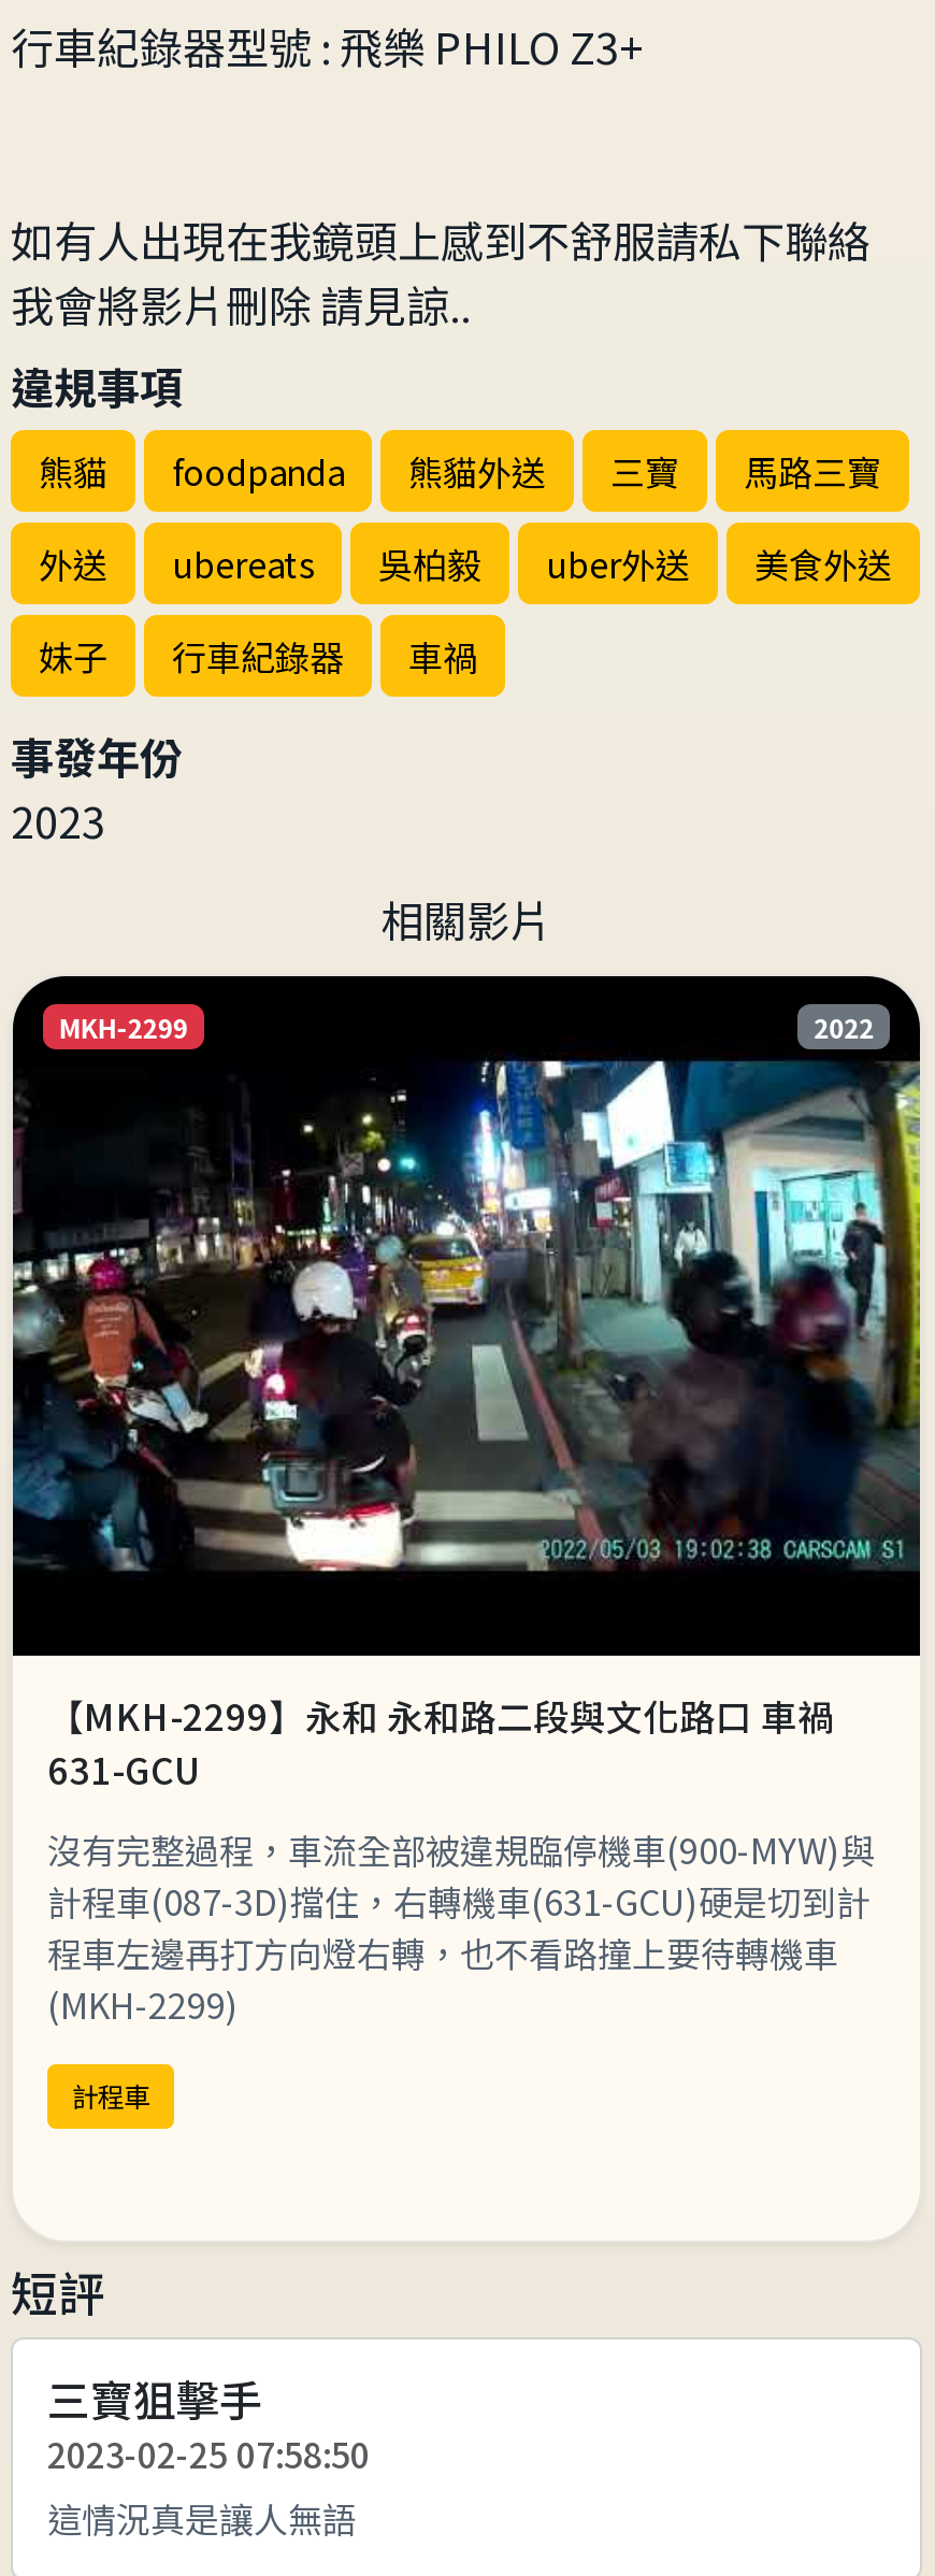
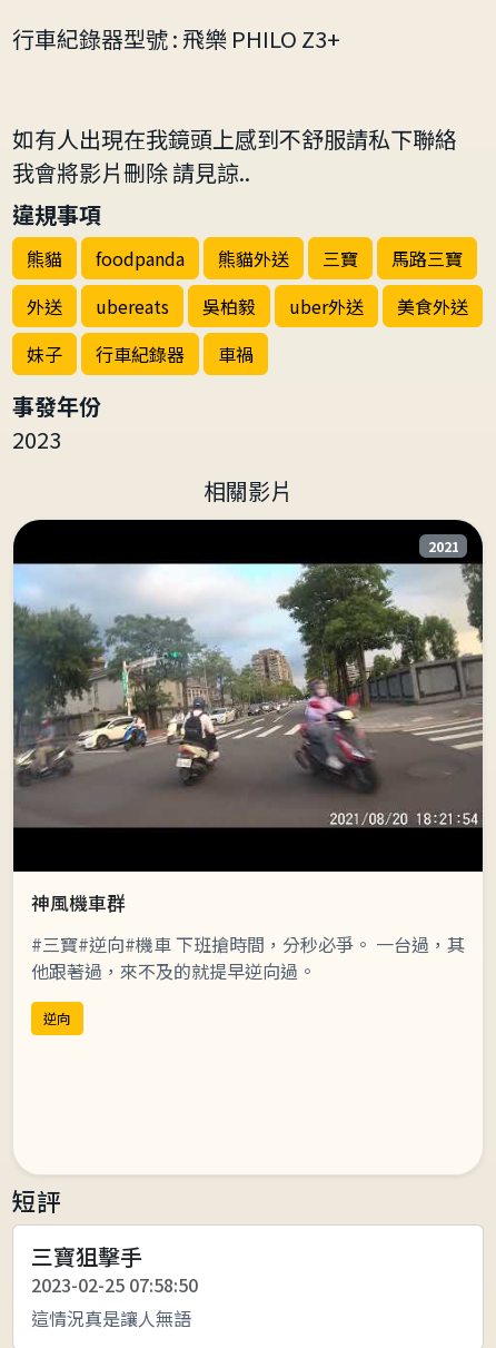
- MKH-2299
- 2022
+ 2021

- [image]
+ [image]

- 【MKH-2299】永和 永和路二段與文化路口 車禍
- 631-GCU
+ 神風機車群

- 沒有完整過程，車流全部被違規臨停機車(900-MYW)與
- 計程車(087-3D)擋住，右轉機車(631-GCU)硬是切到計
- 程車左邊再打方向燈右轉，也不看路撞上要待轉機車
- (MKH-2299)
+ #三寶#逆向#機車 下班搶時間，分秒必爭。 一台過，其
+ 他跟著過，來不及的就提早逆向過。

- 計程車
+ 逆向
